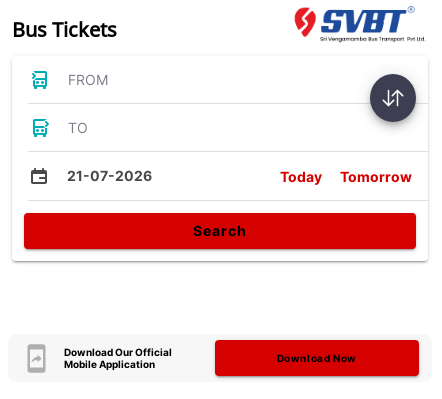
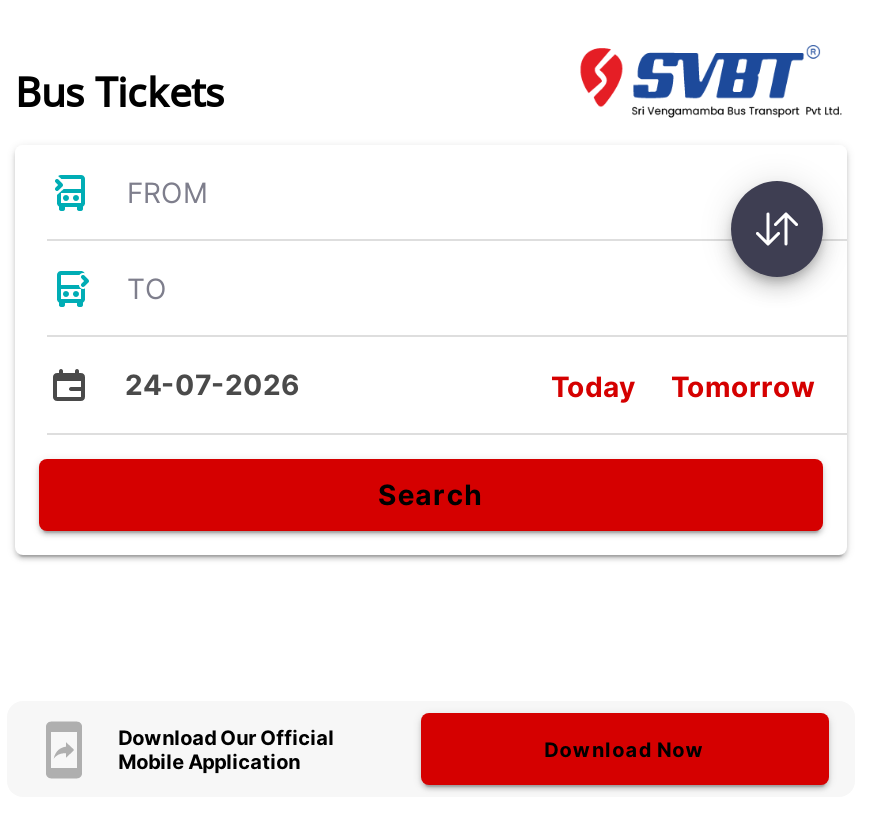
- 21-07-2026
+ 24-07-2026
